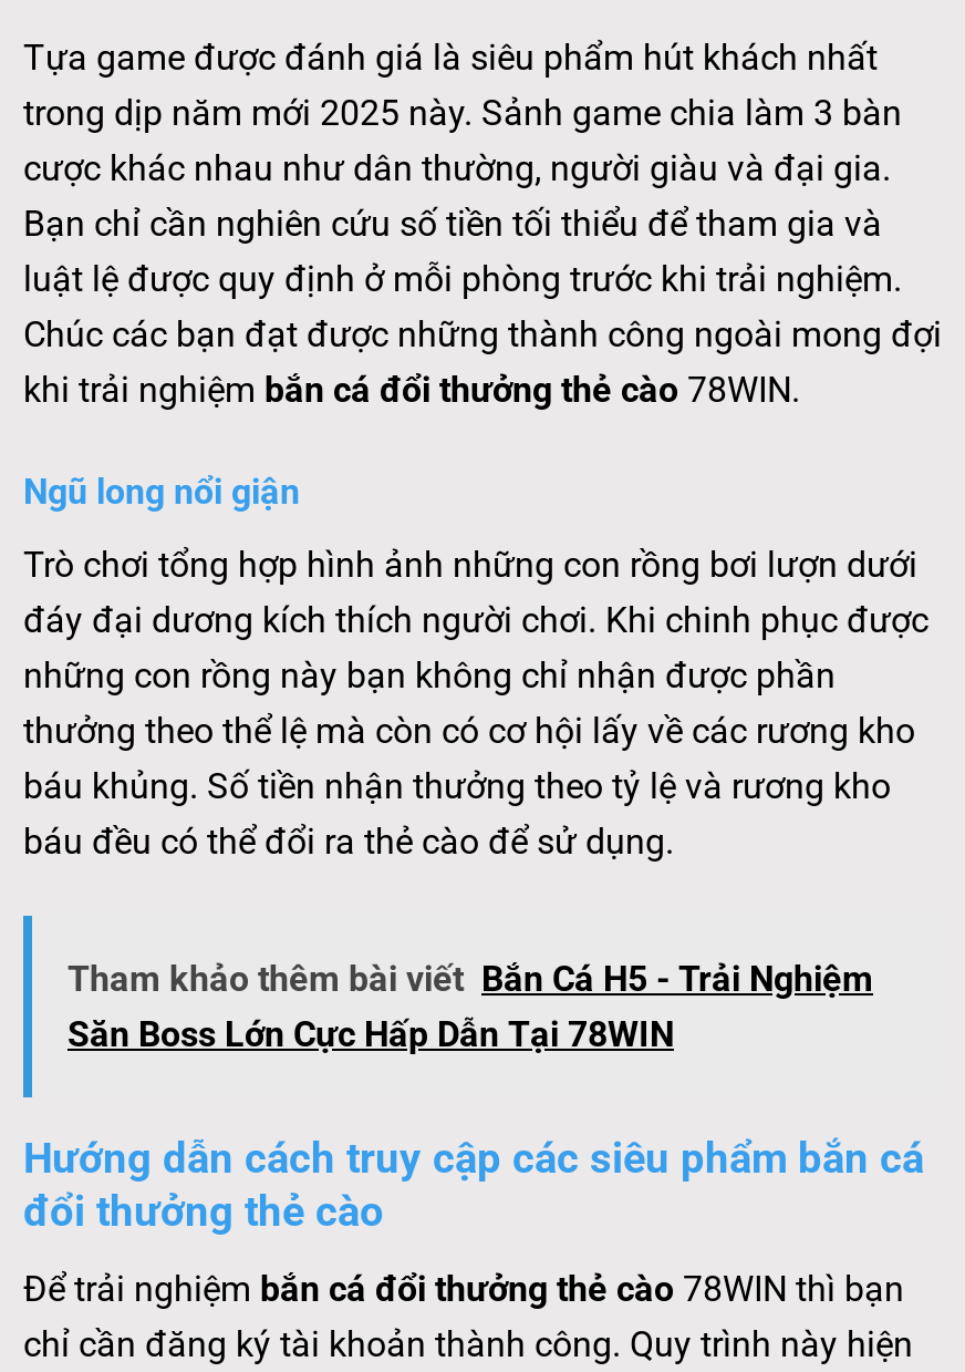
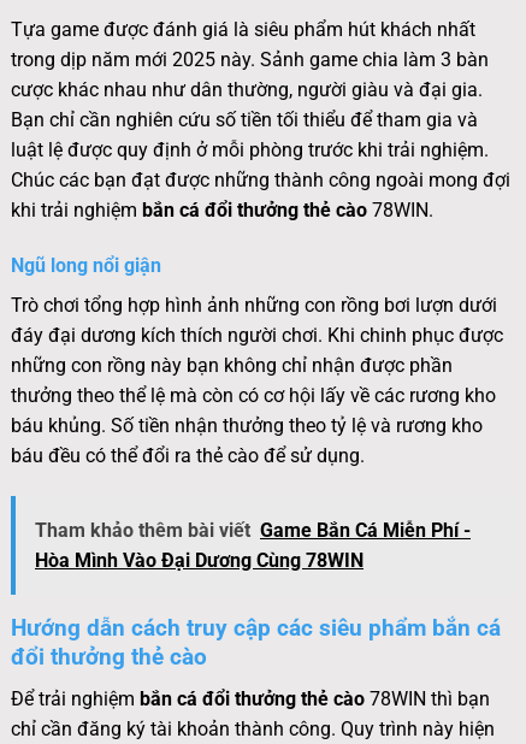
- Tham khảo thêm bài viết Bắn Cá H5 - Trải Nghiệm
- Săn Boss Lớn Cực Hấp Dẫn Tại 78WIN
+ Tham khảo thêm bài viết Game Bắn Cá Miễn Phí -
+ Hòa Mình Vào Đại Dương Cùng 78WIN
